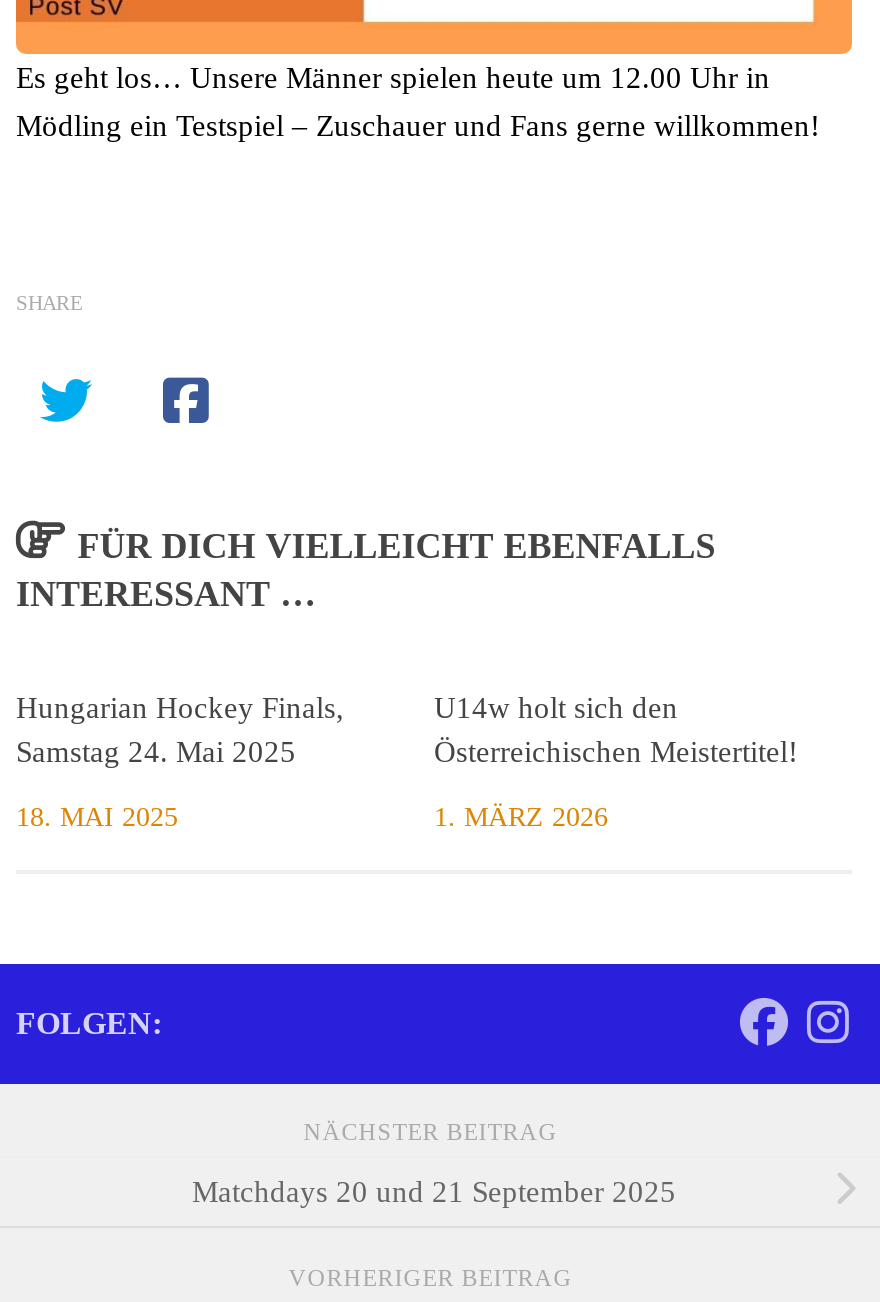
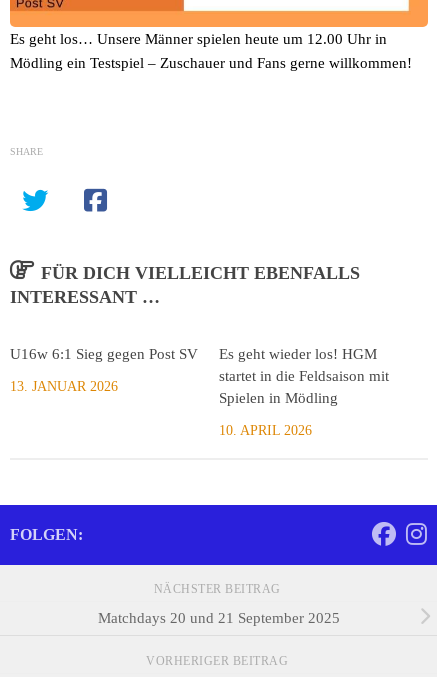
- Hungarian Hockey Finals,
- Samstag 24. Mai 2025
+ U16w 6:1 Sieg gegen Post SV

- U14w holt sich den
- Österreichischen Meistertitel!
+ Es geht wieder los! HGM
+ startet in die Feldsaison mit
+ Spielen in Mödling

- 18. MAI 2025
+ 13. JANUAR 2026

- 1. MÄRZ 2026
+ 10. APRIL 2026
